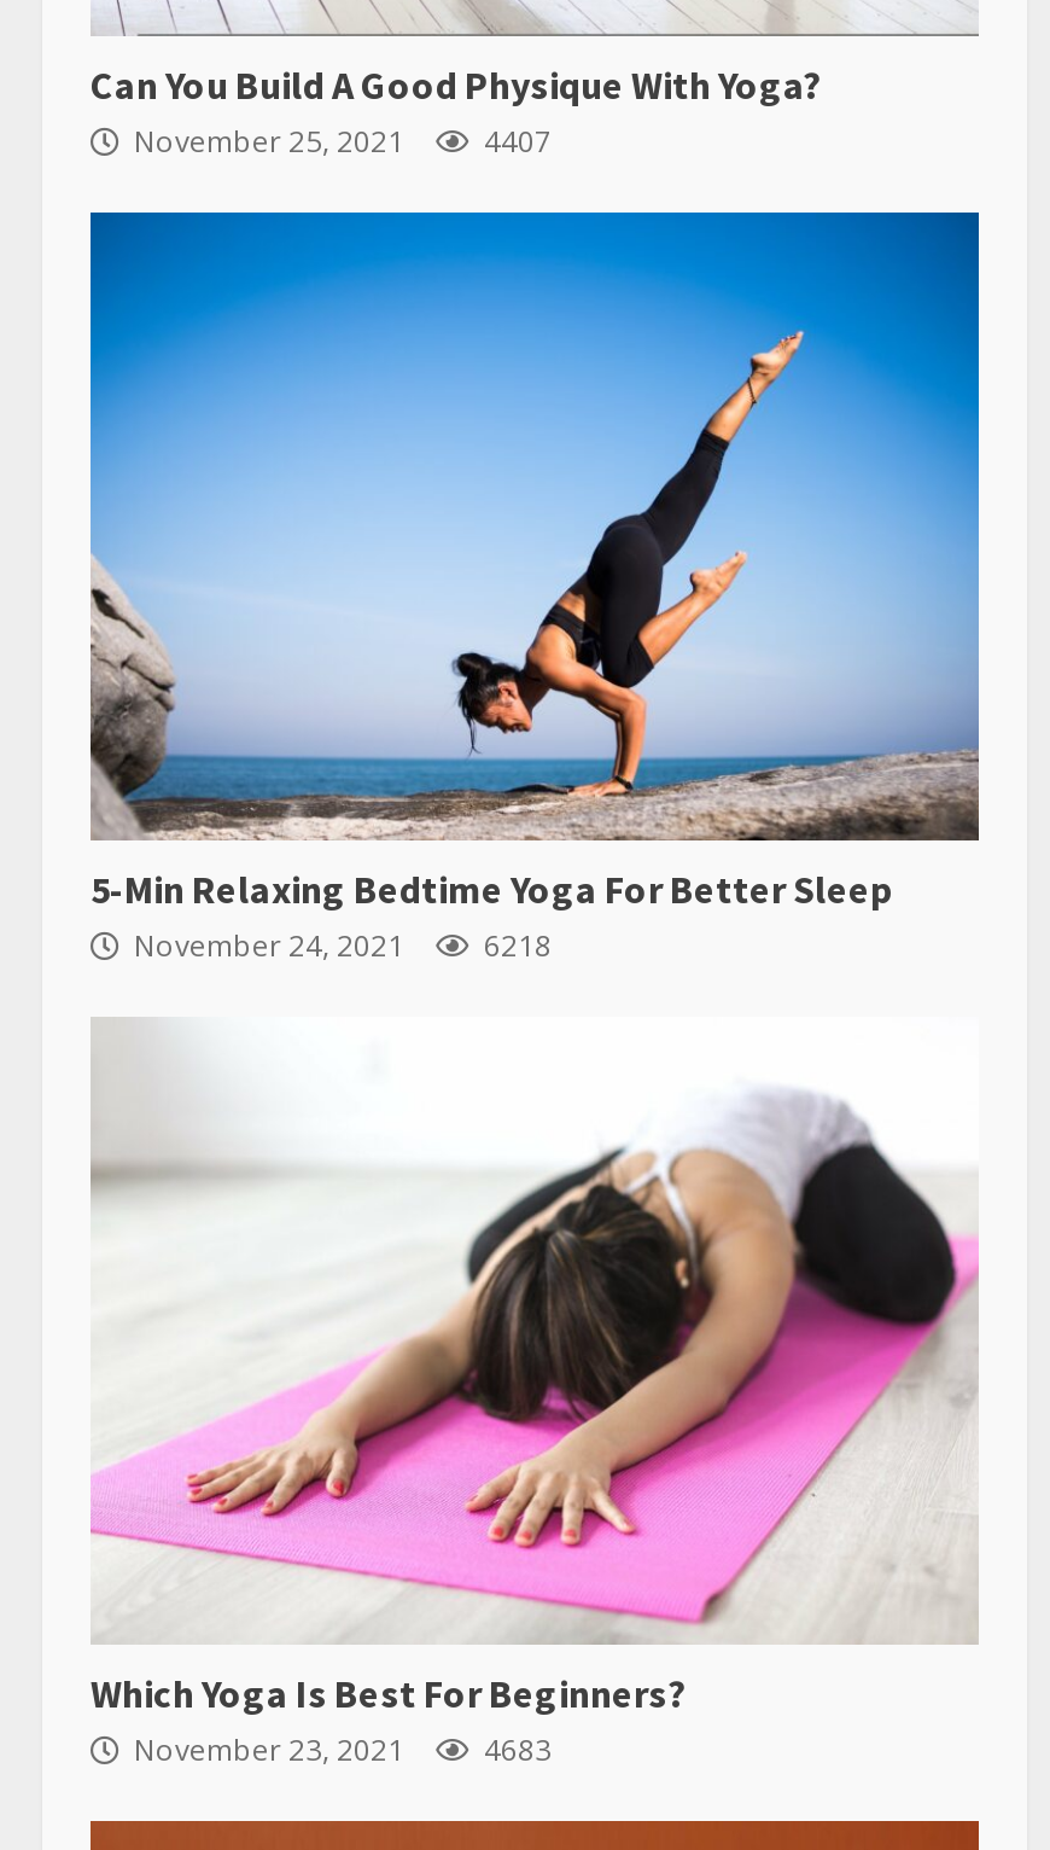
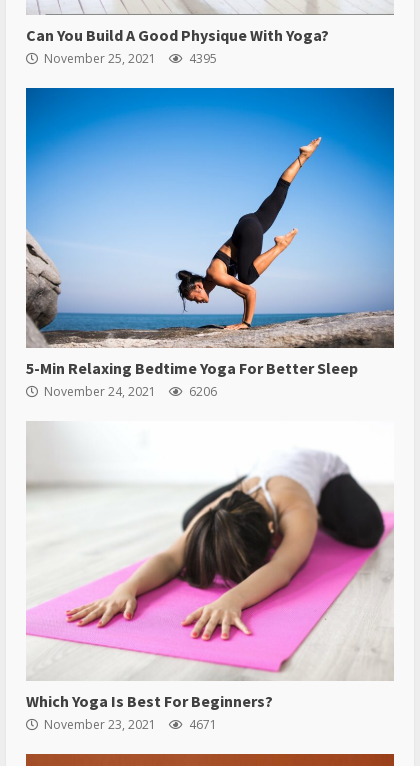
- November 25, 2021 4407
+ November 25, 2021 4395

- November 24, 2021 6218
+ November 24, 2021 6206

- November 23, 2021 4683
+ November 23, 2021 4671
